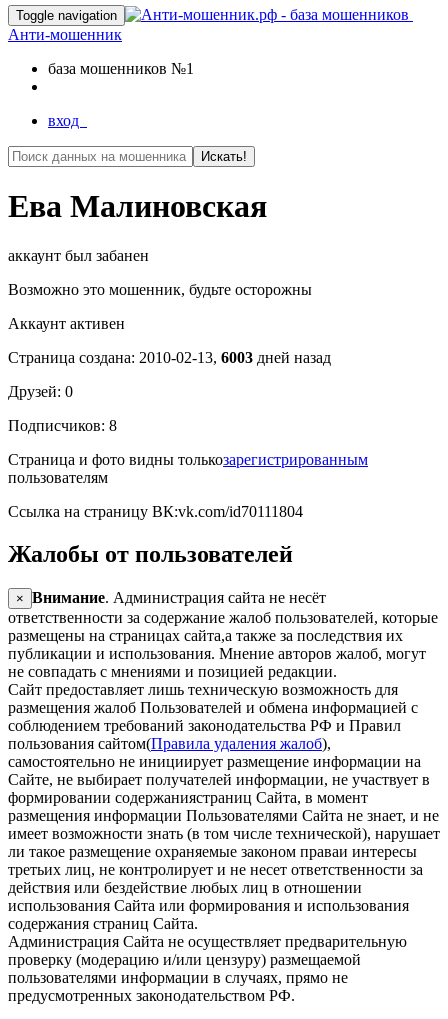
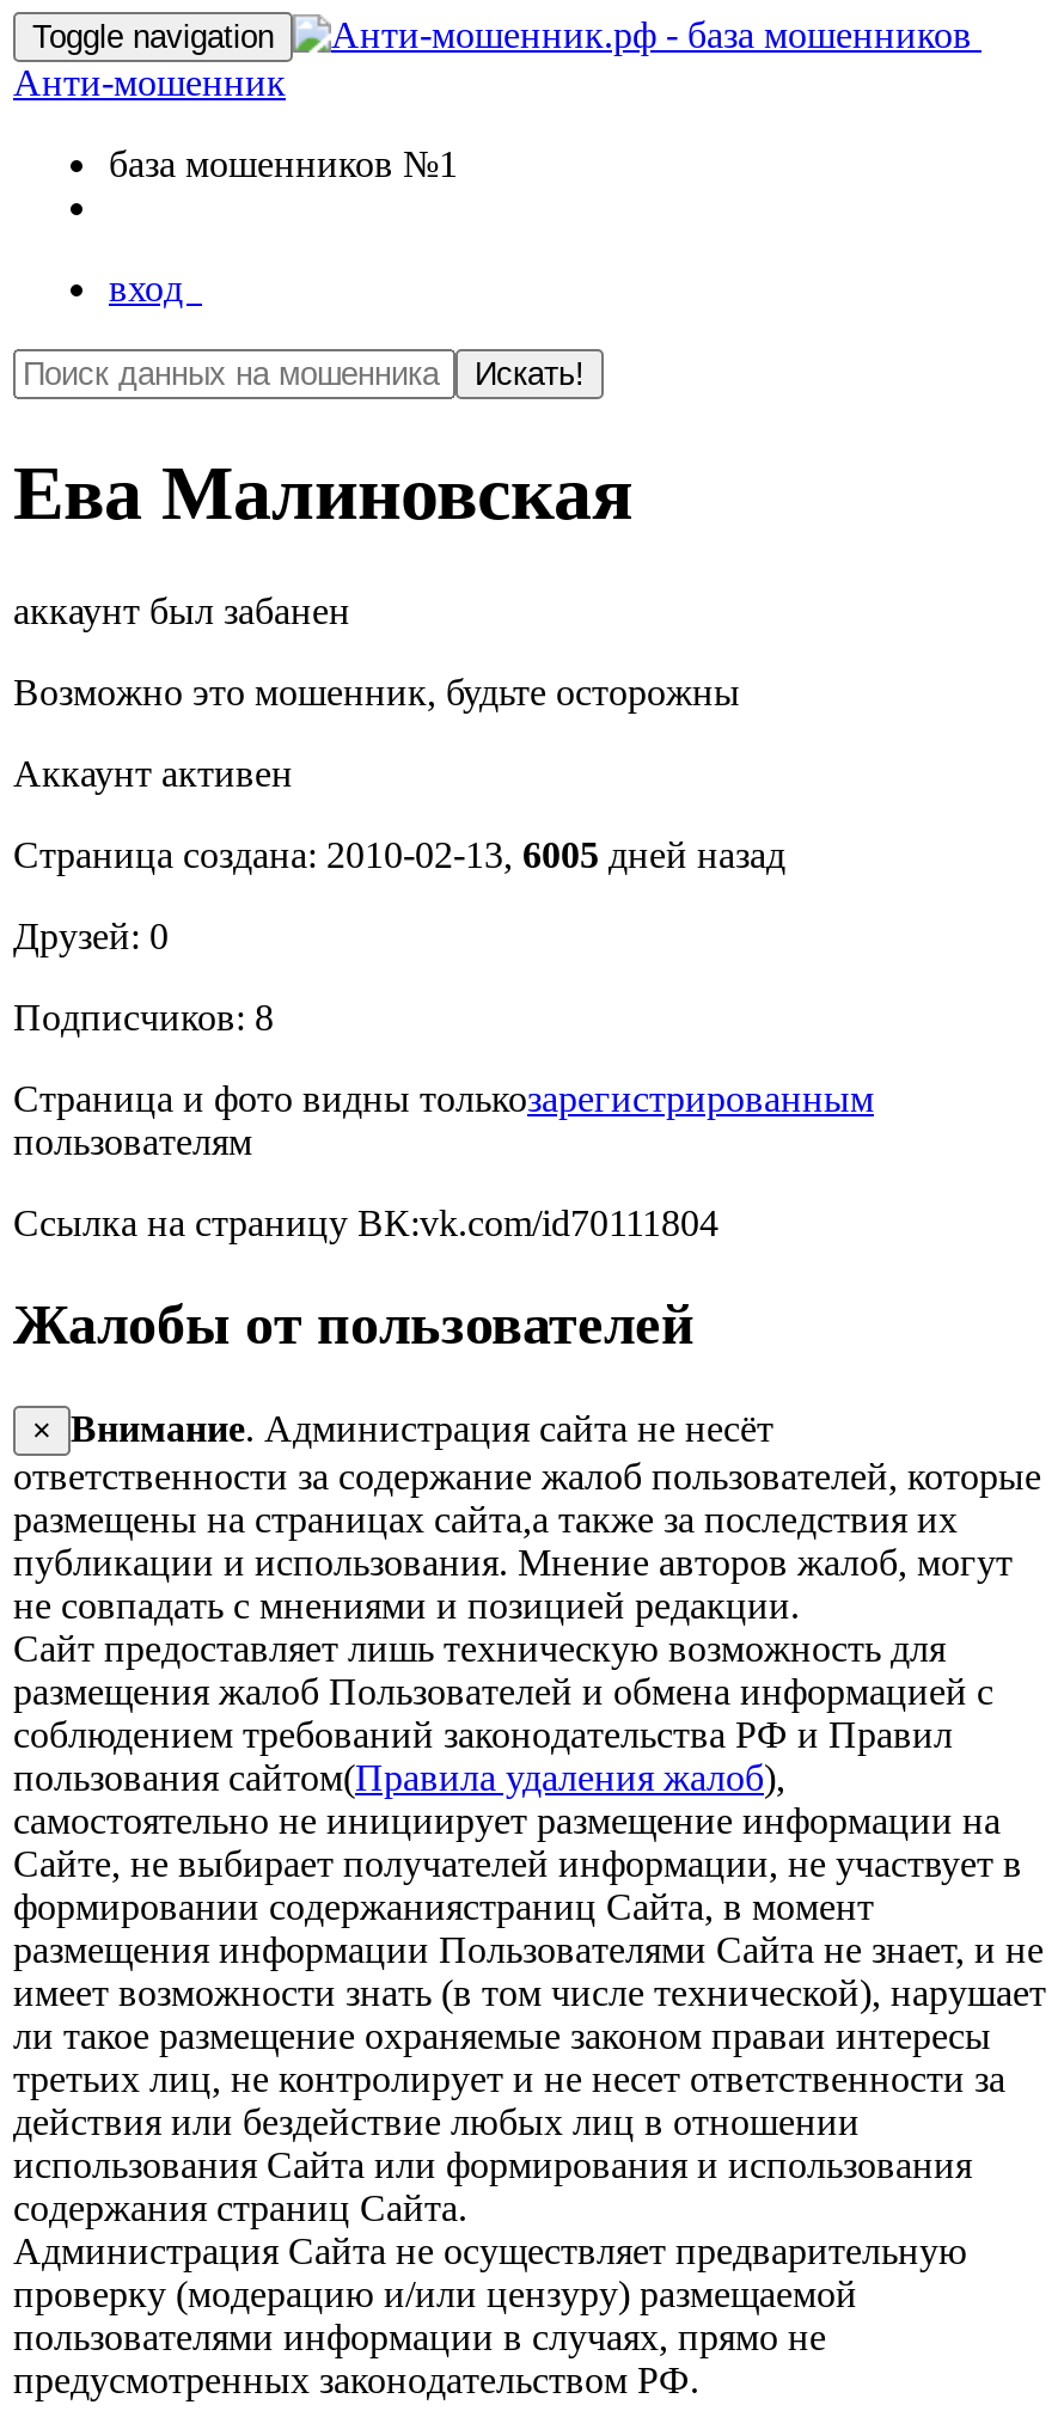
- Страница создана: 2010-02-13, 6003 дней назад
+ Страница создана: 2010-02-13, 6005 дней назад
